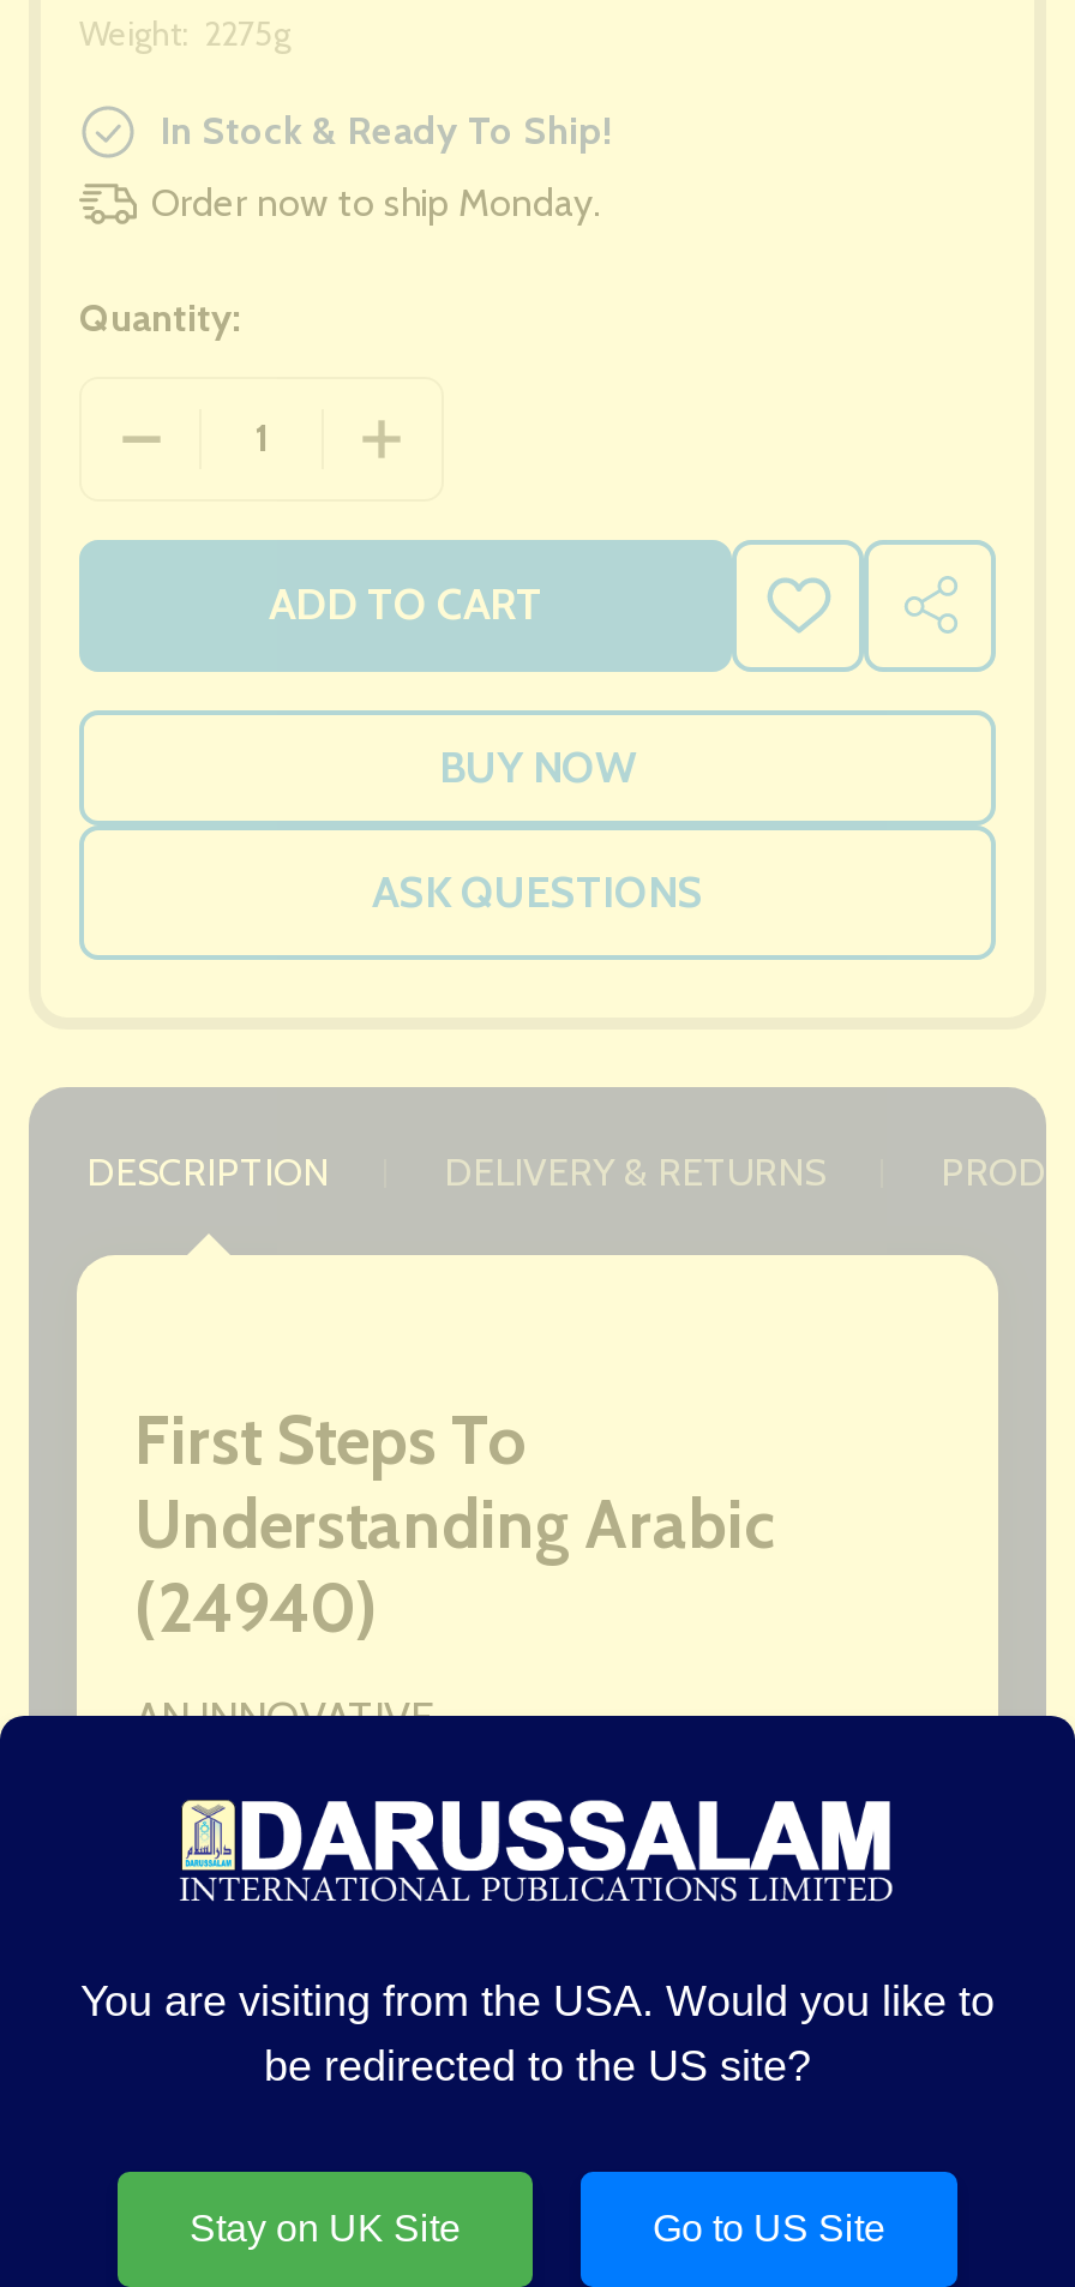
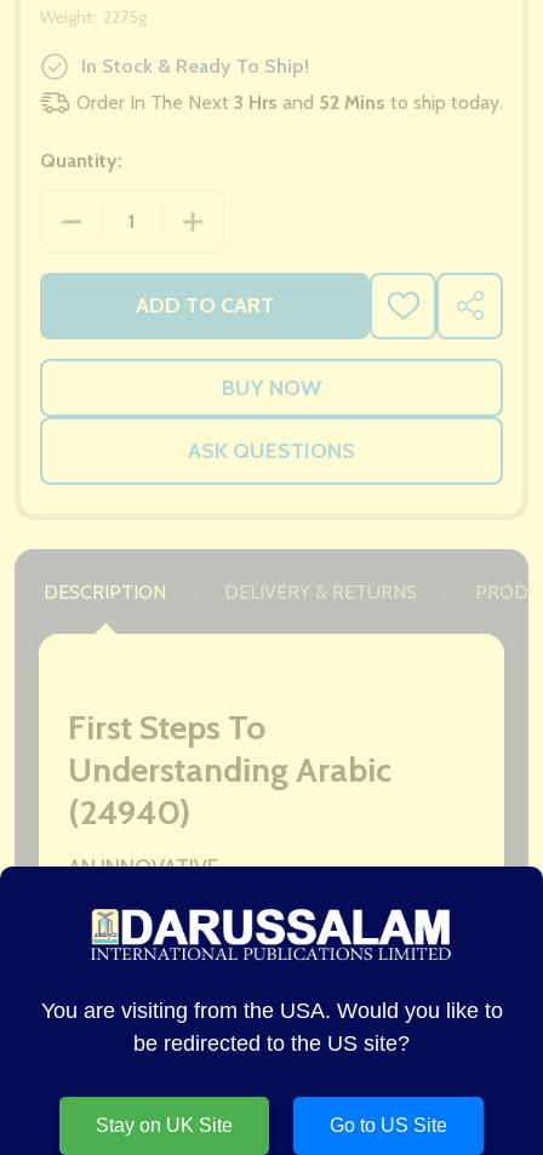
- Order now to ship Monday.
+ Order In The Next 3 Hrs and 52 Mins to ship today.
